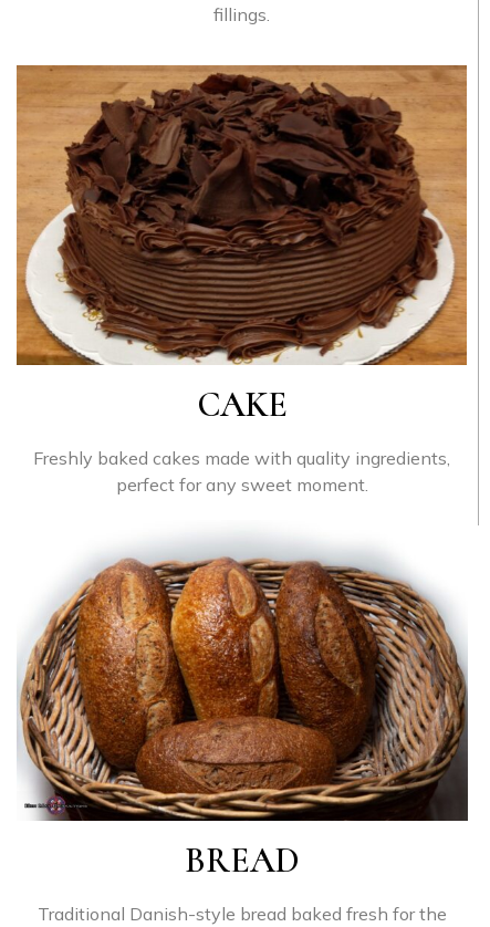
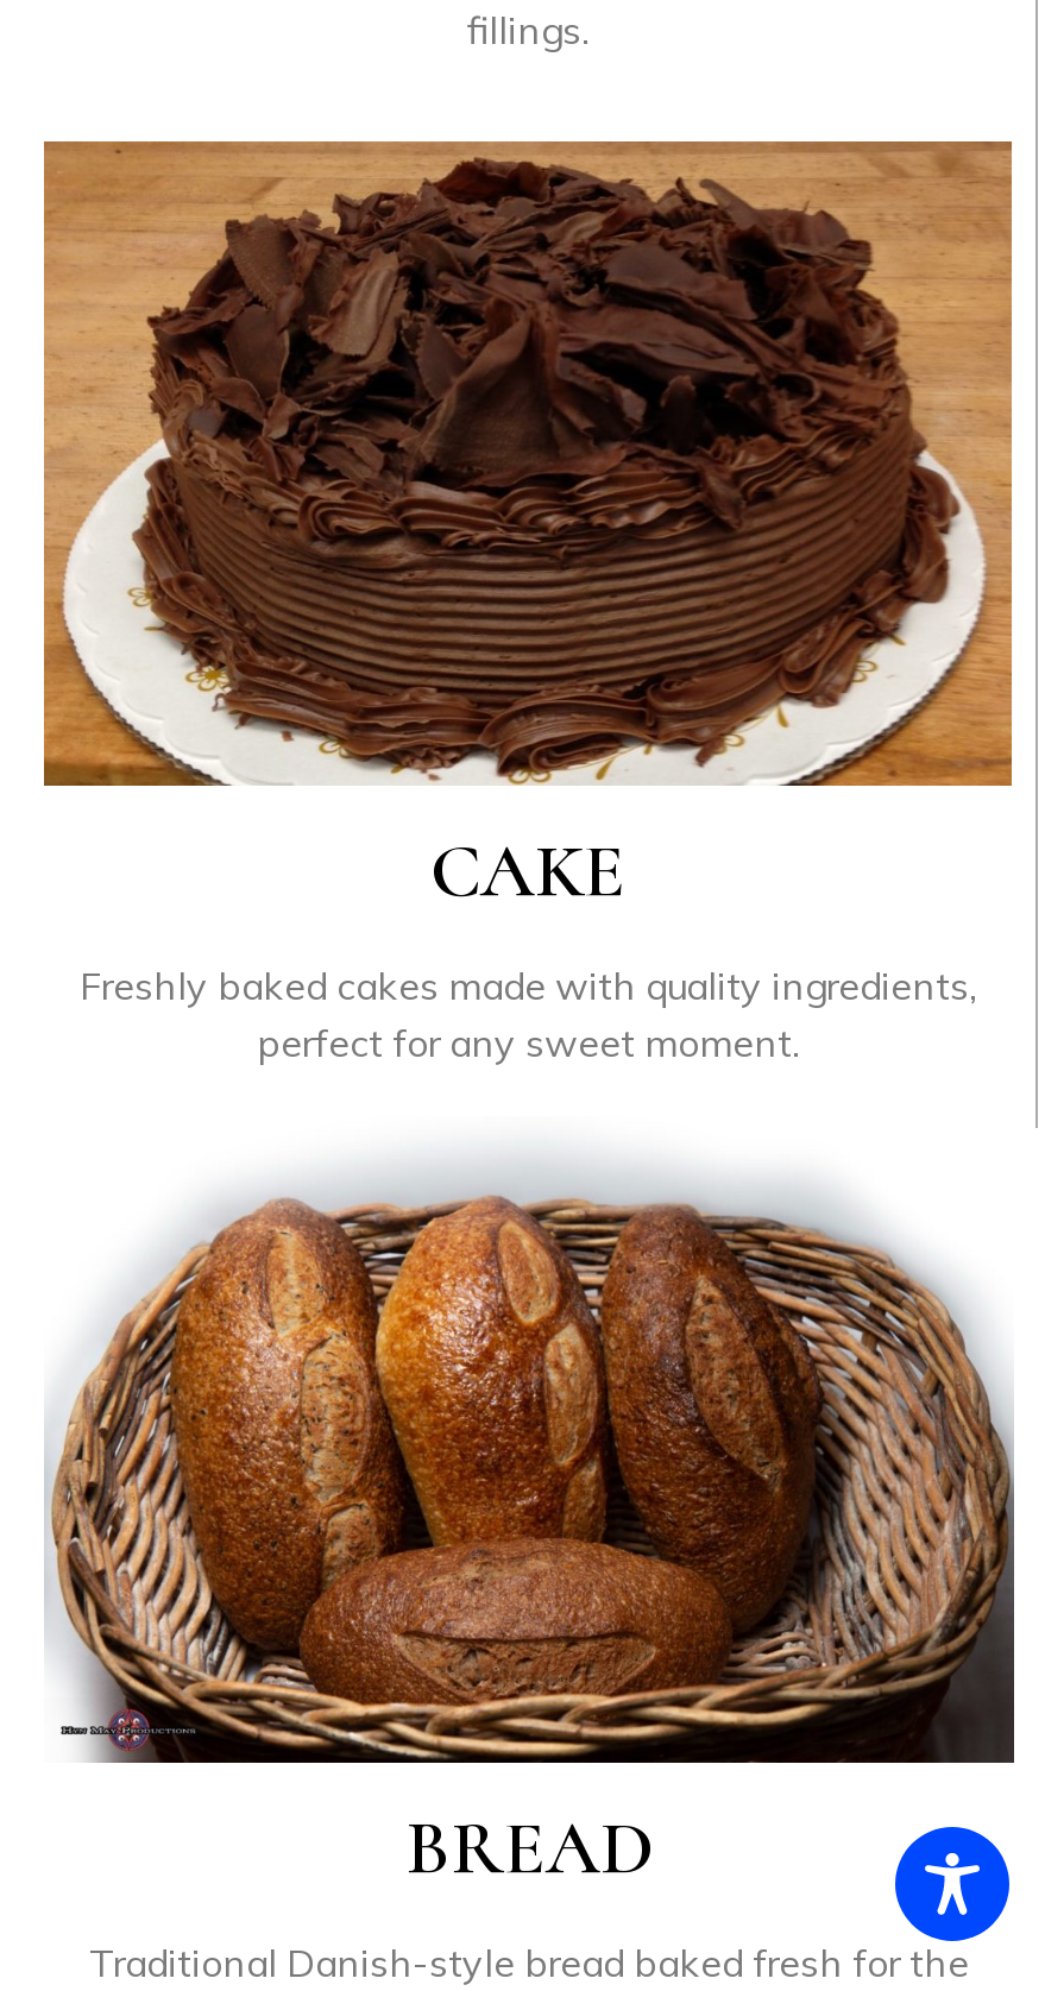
+ [image]
